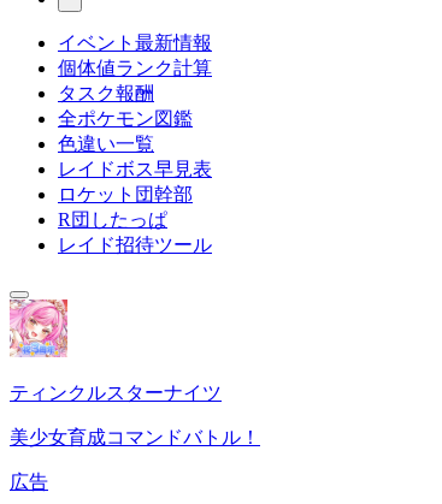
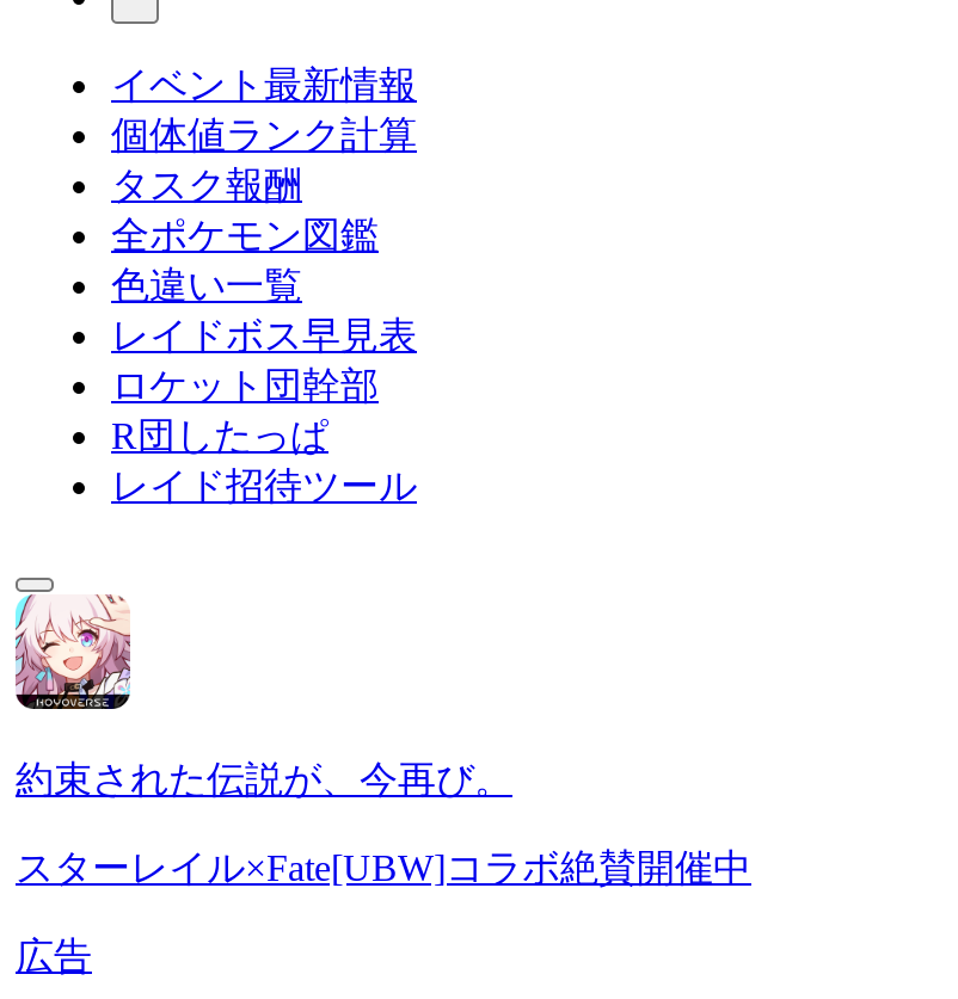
- [image]
- ティンクルスターナイツ
+ [image]
+ 約束された伝説が、今再び。

- 美少女育成コマンドバトル！
+ スターレイル×Fate[UBW]コラボ絶賛開催中
